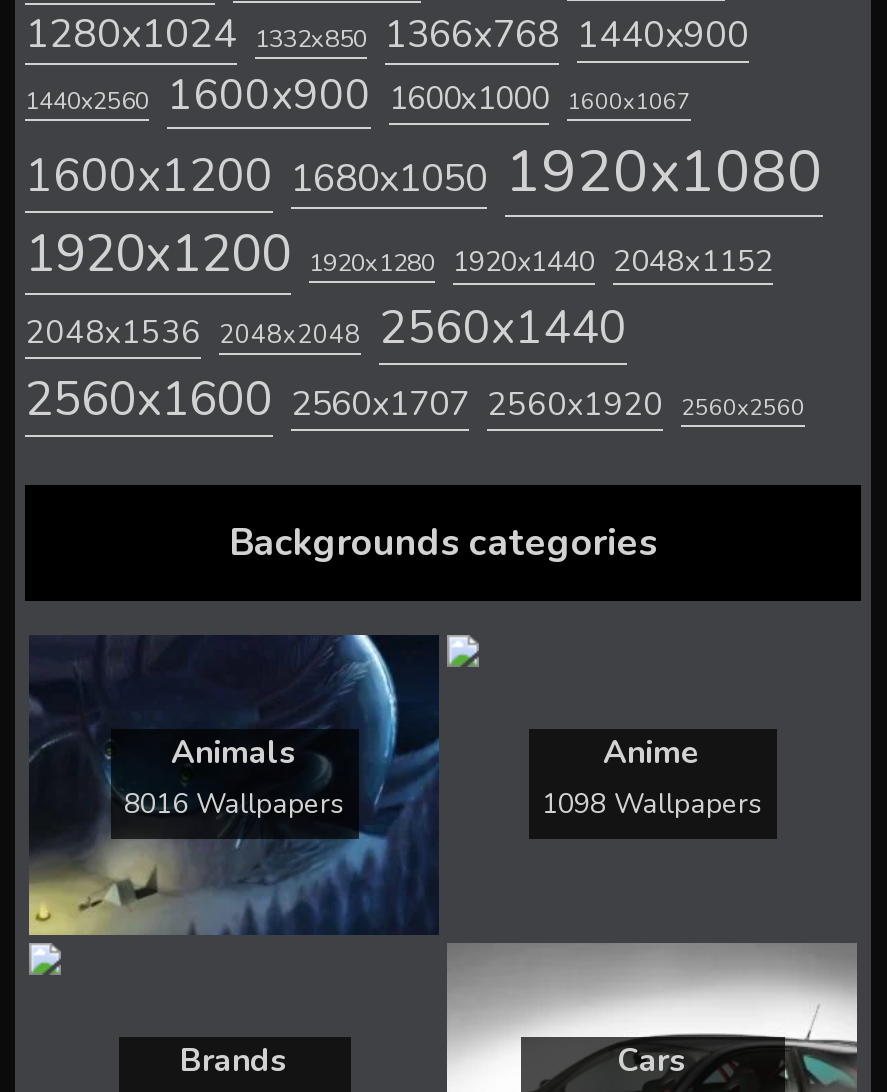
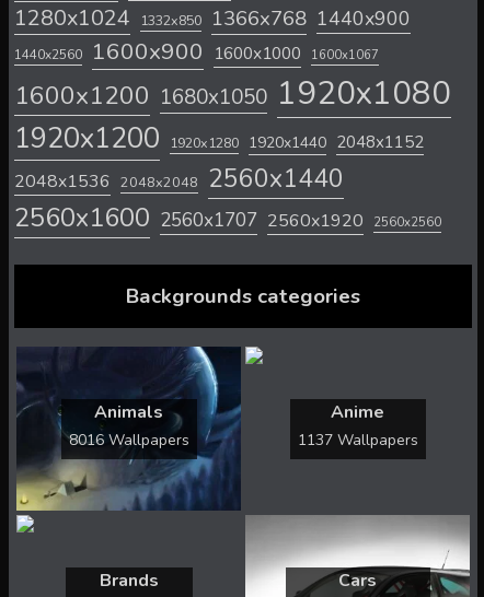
- 1098 Wallpapers
+ 1137 Wallpapers
